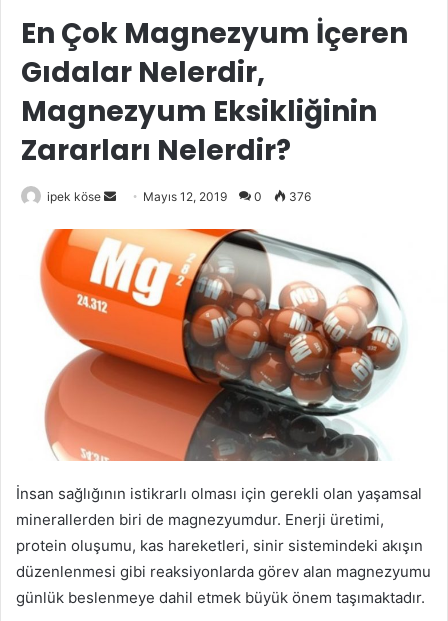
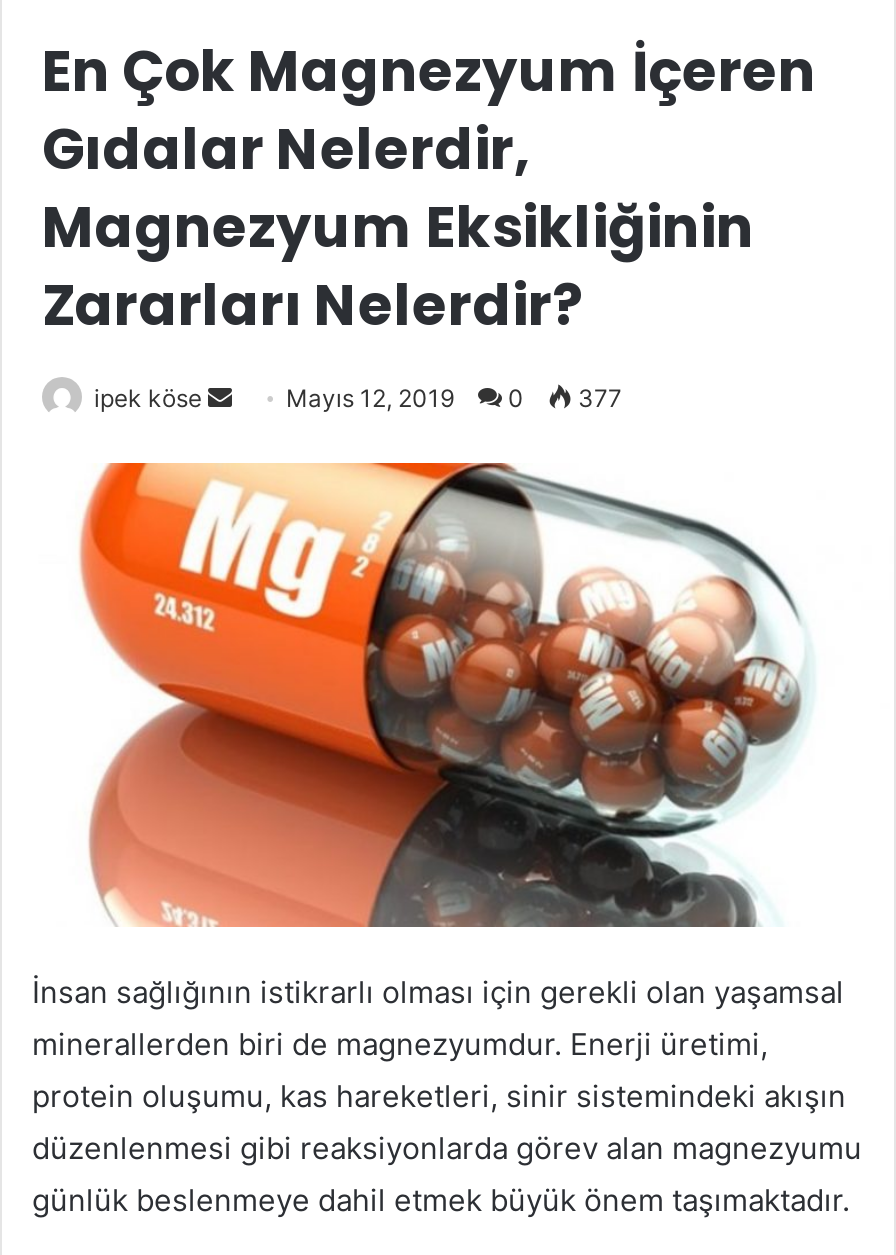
- 376
+ 377
